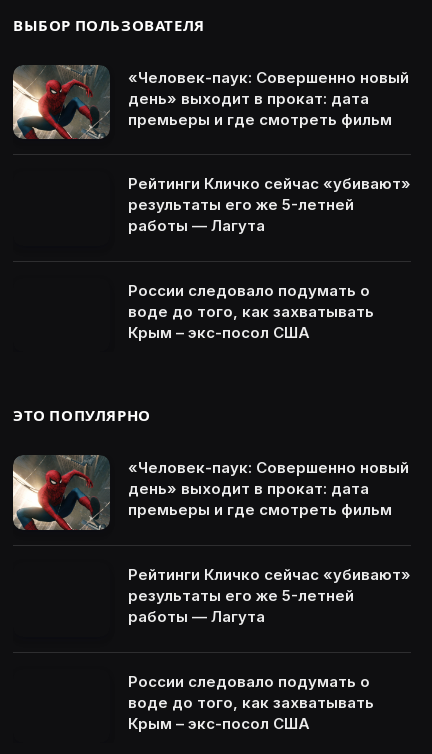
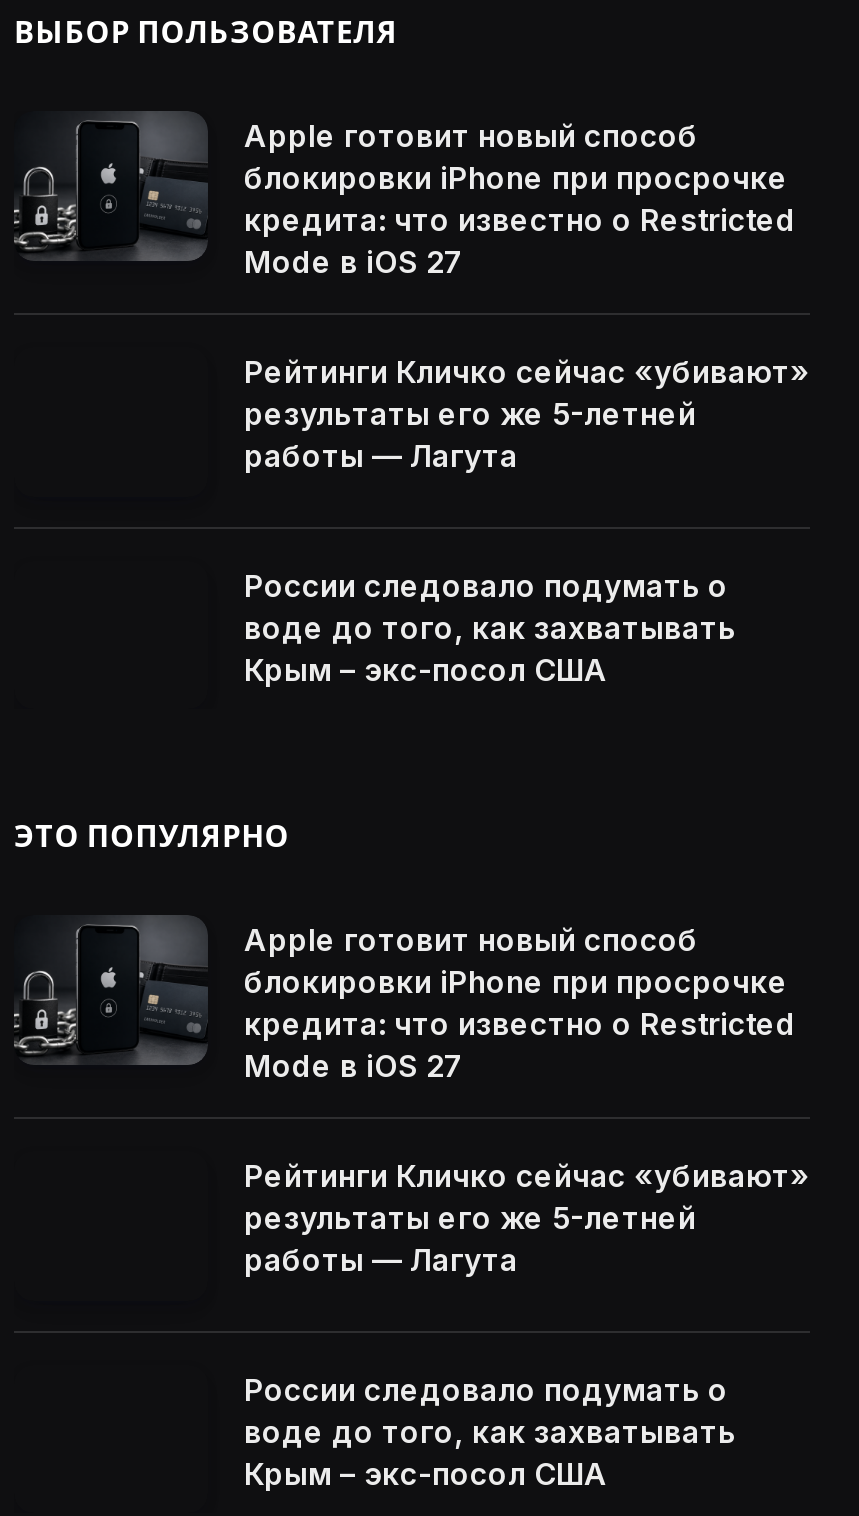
- [image]
- «Человек-паук: Совершенно новый
- день» выходит в прокат: дата
- премьеры и где смотреть фильм
+ [image]
+ Apple готовит новый способ
+ блокировки iPhone при просрочке
+ кредита: что известно о Restricted
+ Mode в iOS 27

- [image]
- «Человек-паук: Совершенно новый
- день» выходит в прокат: дата
- премьеры и где смотреть фильм
+ [image]
+ Apple готовит новый способ
+ блокировки iPhone при просрочке
+ кредита: что известно о Restricted
+ Mode в iOS 27
